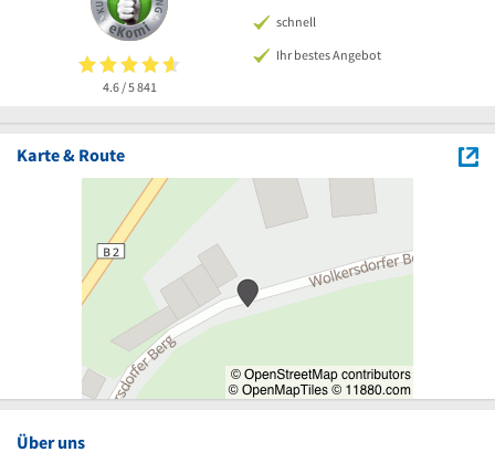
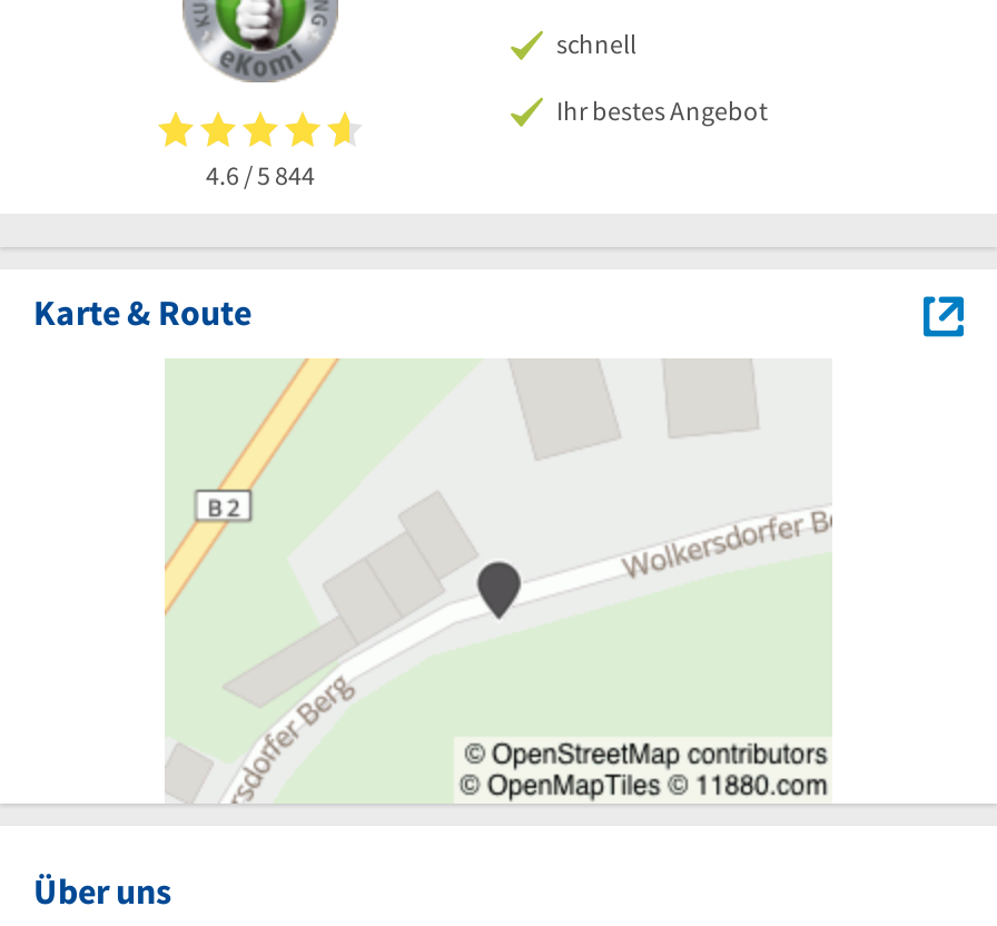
- 4.6 / 5 841
+ 4.6 / 5 844
